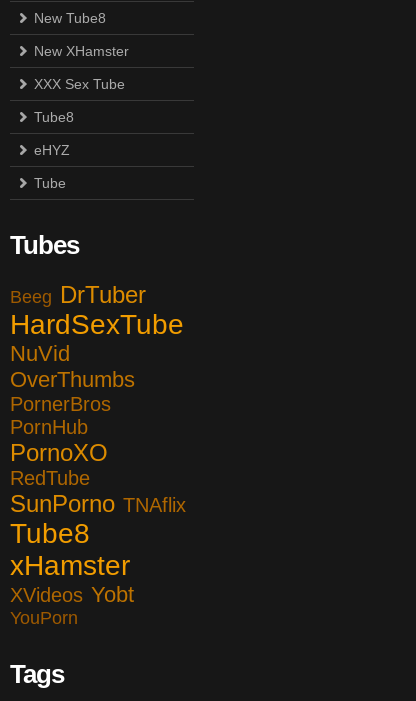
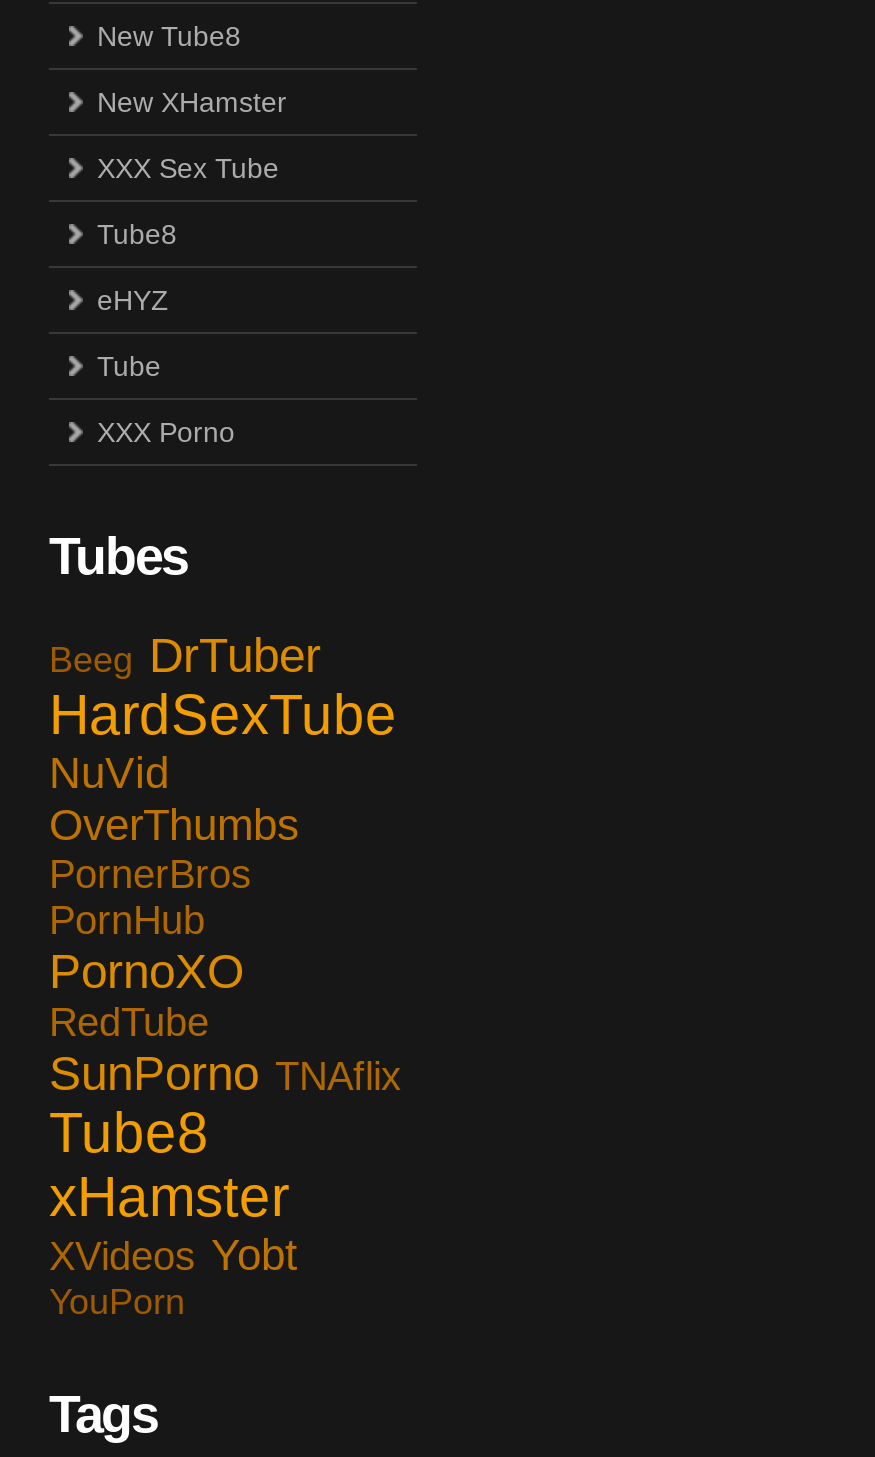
+ XXX Porno
